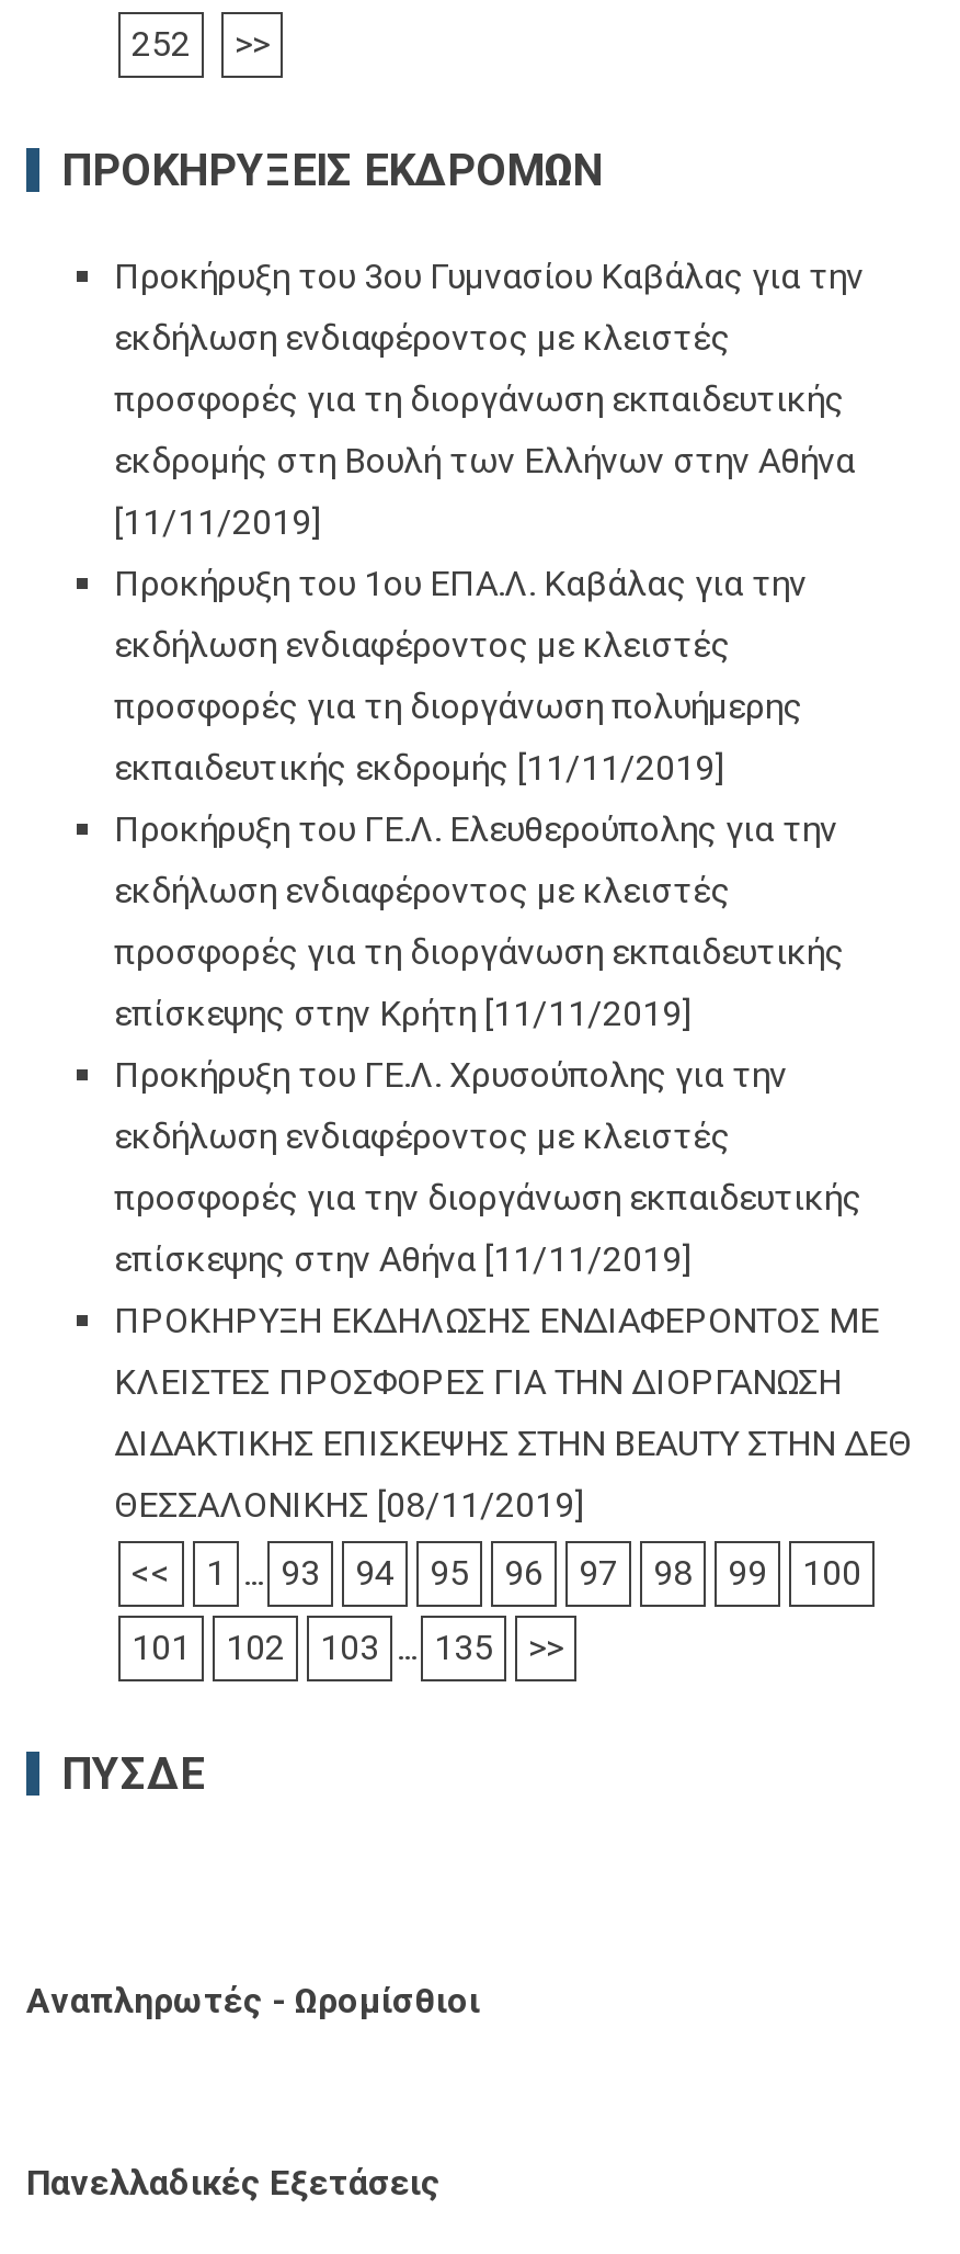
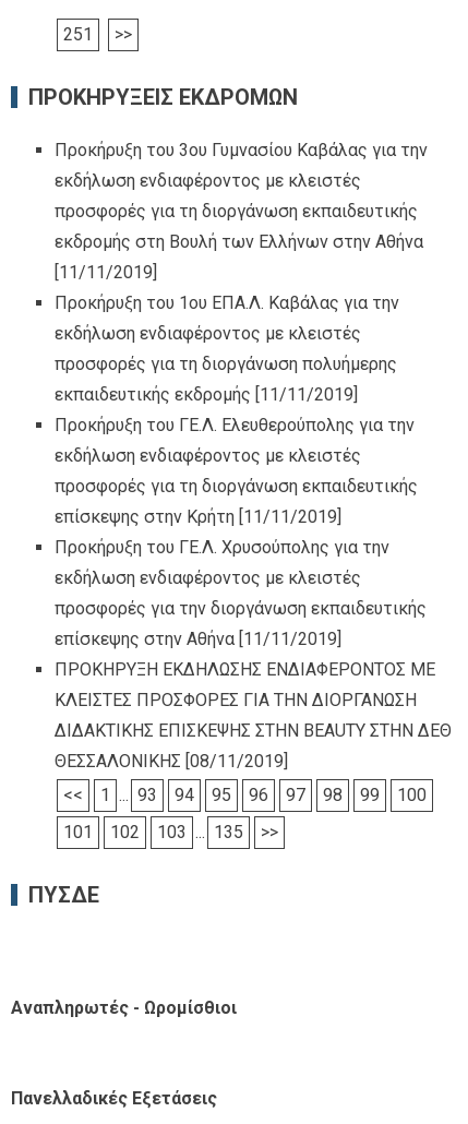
- 252
+ 251
